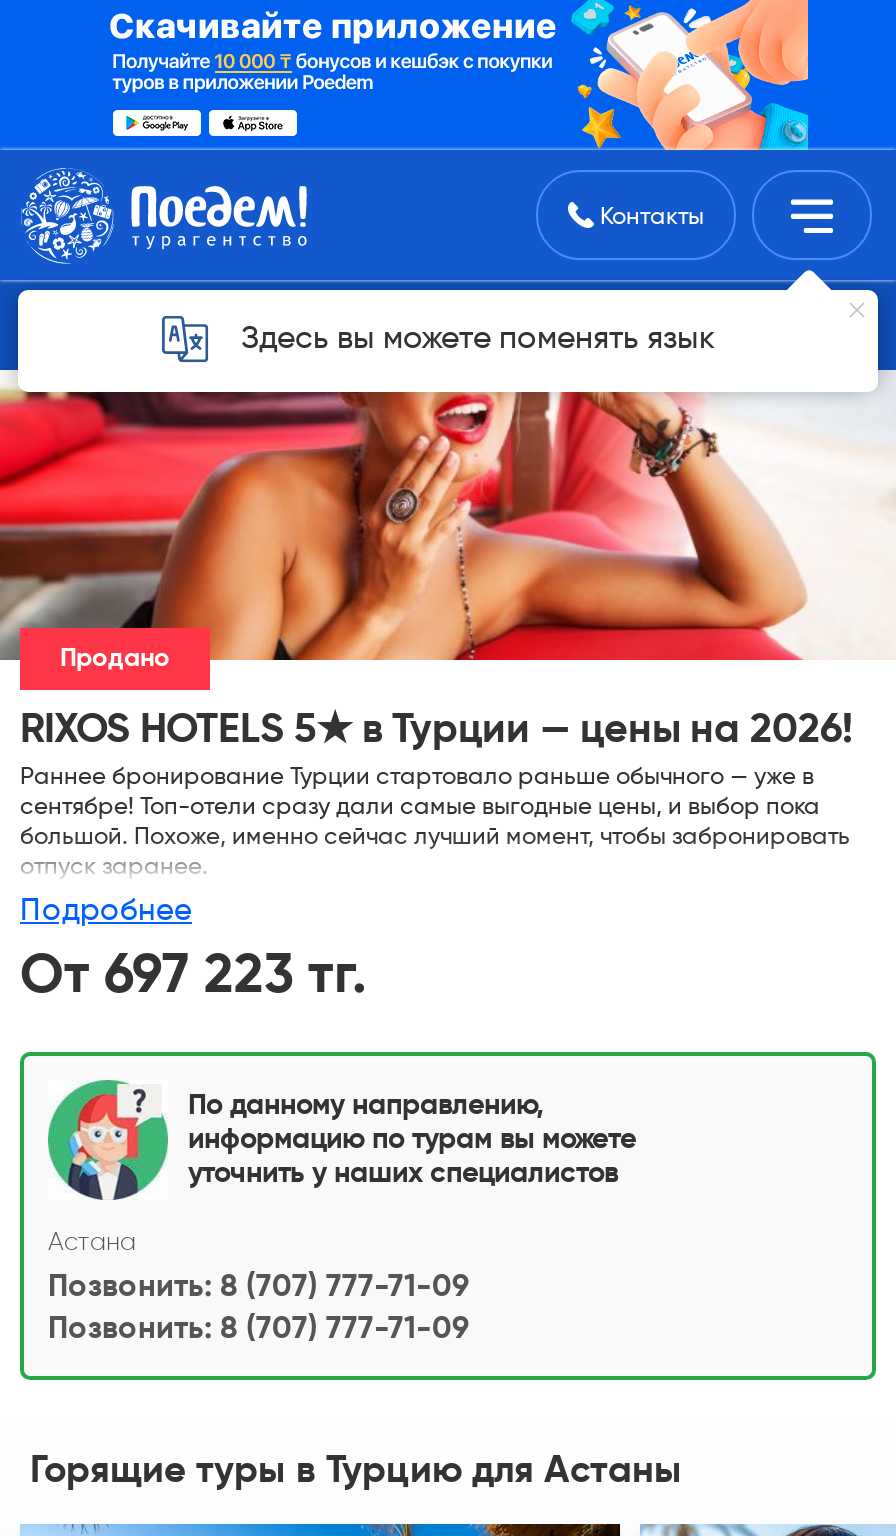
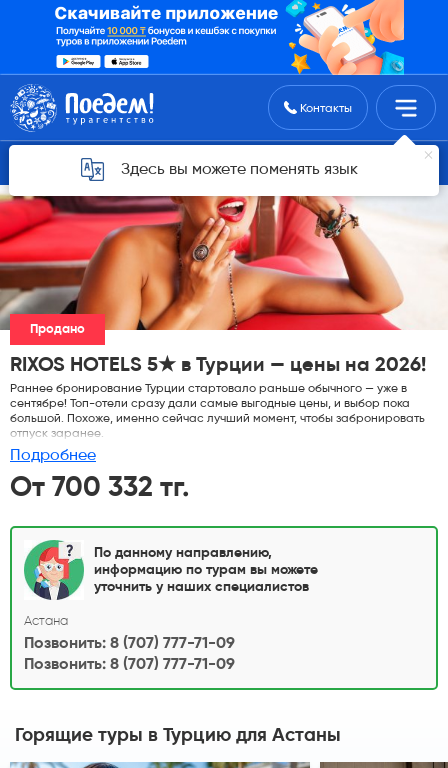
- От 697 223 тг.
+ От 700 332 тг.
